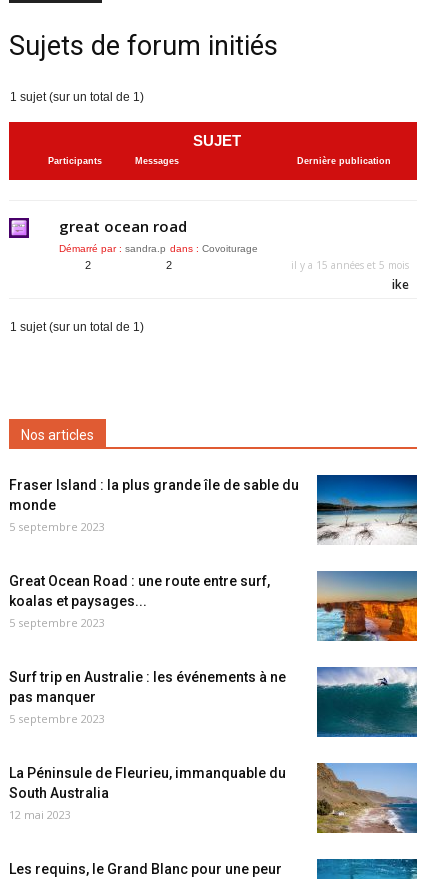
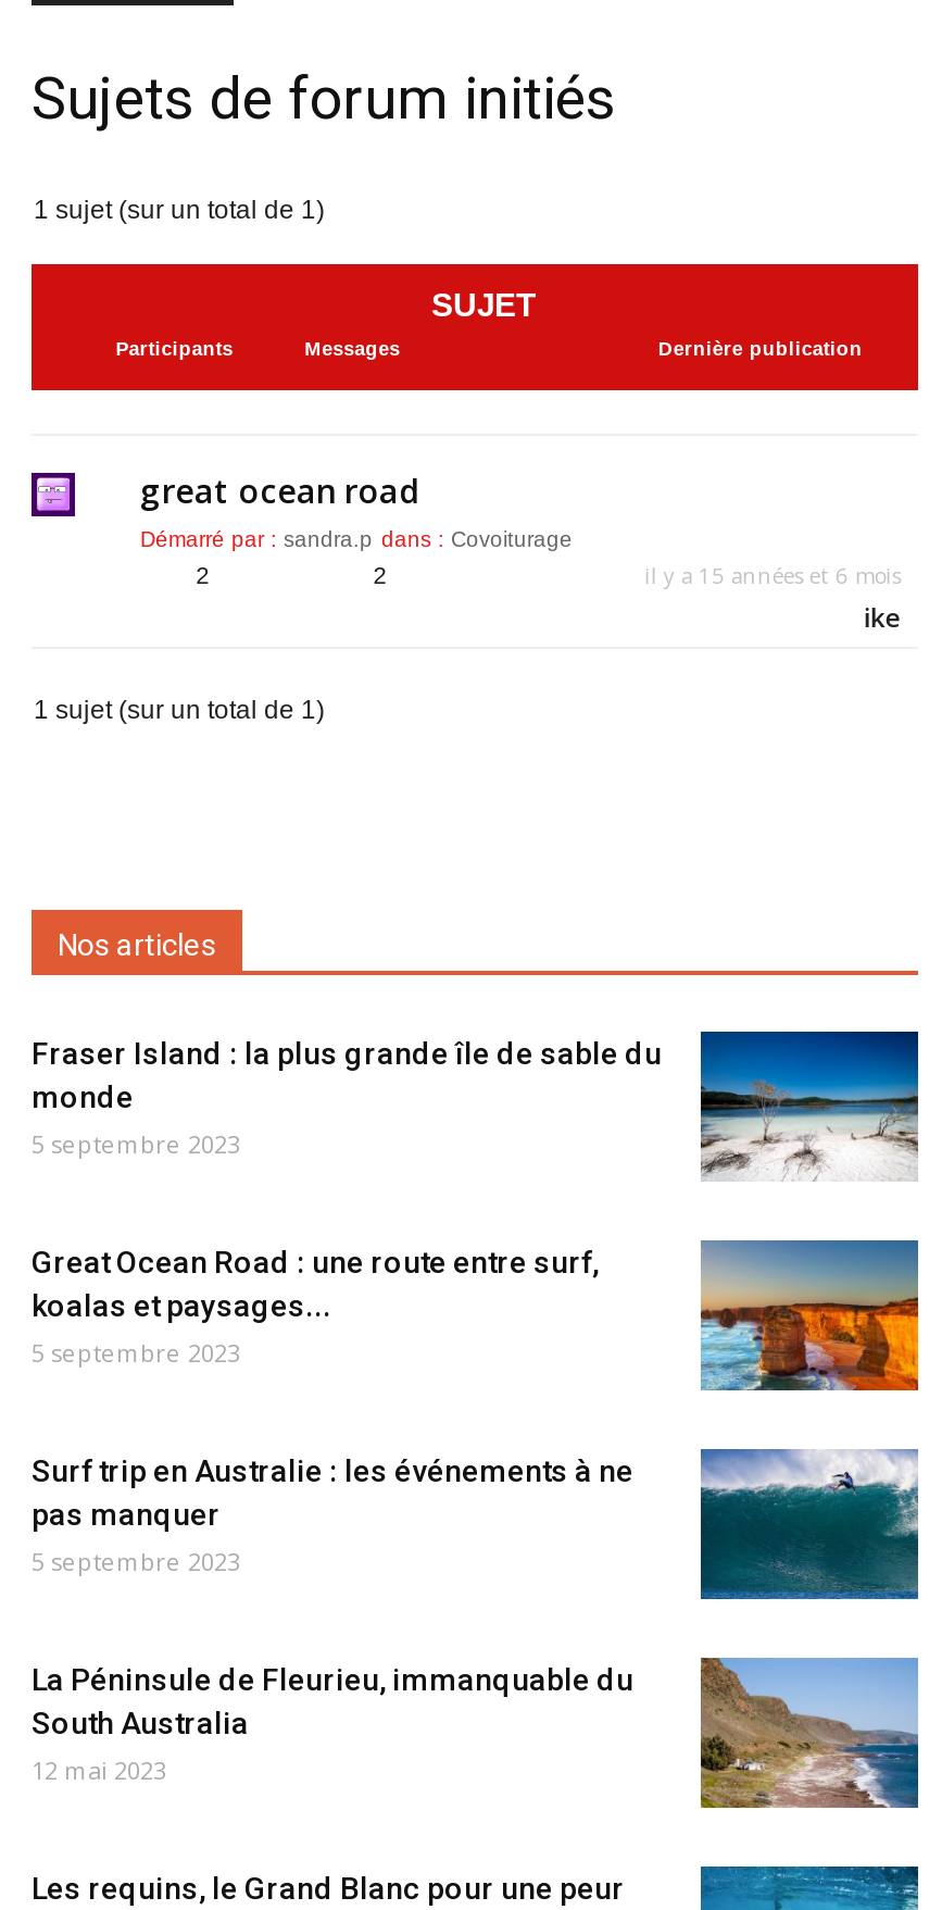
- il y a 15 années et 5 mois
+ il y a 15 années et 6 mois
